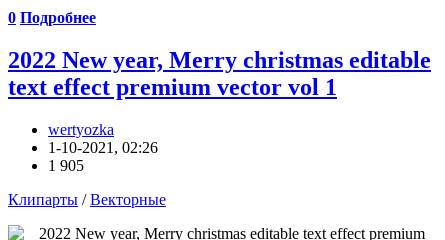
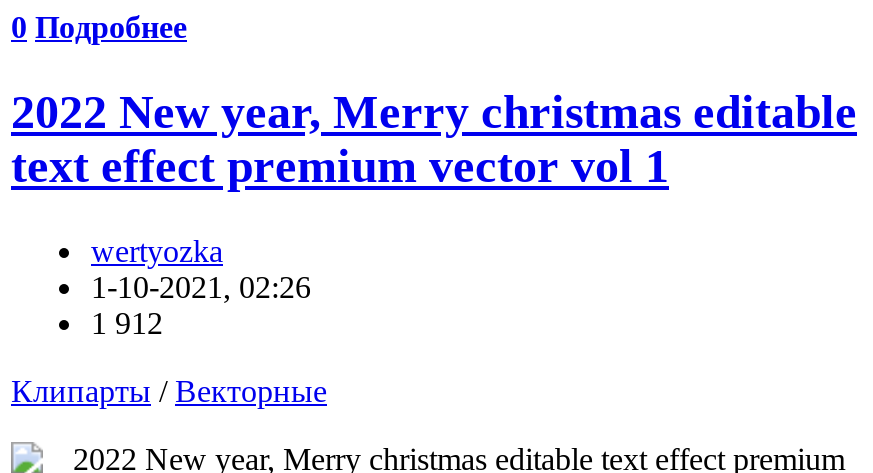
- 1 905
+ 1 912
